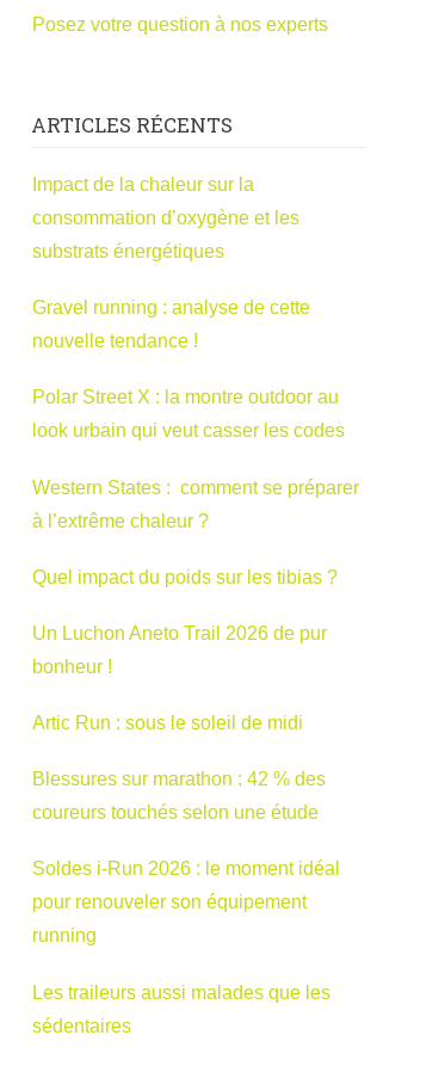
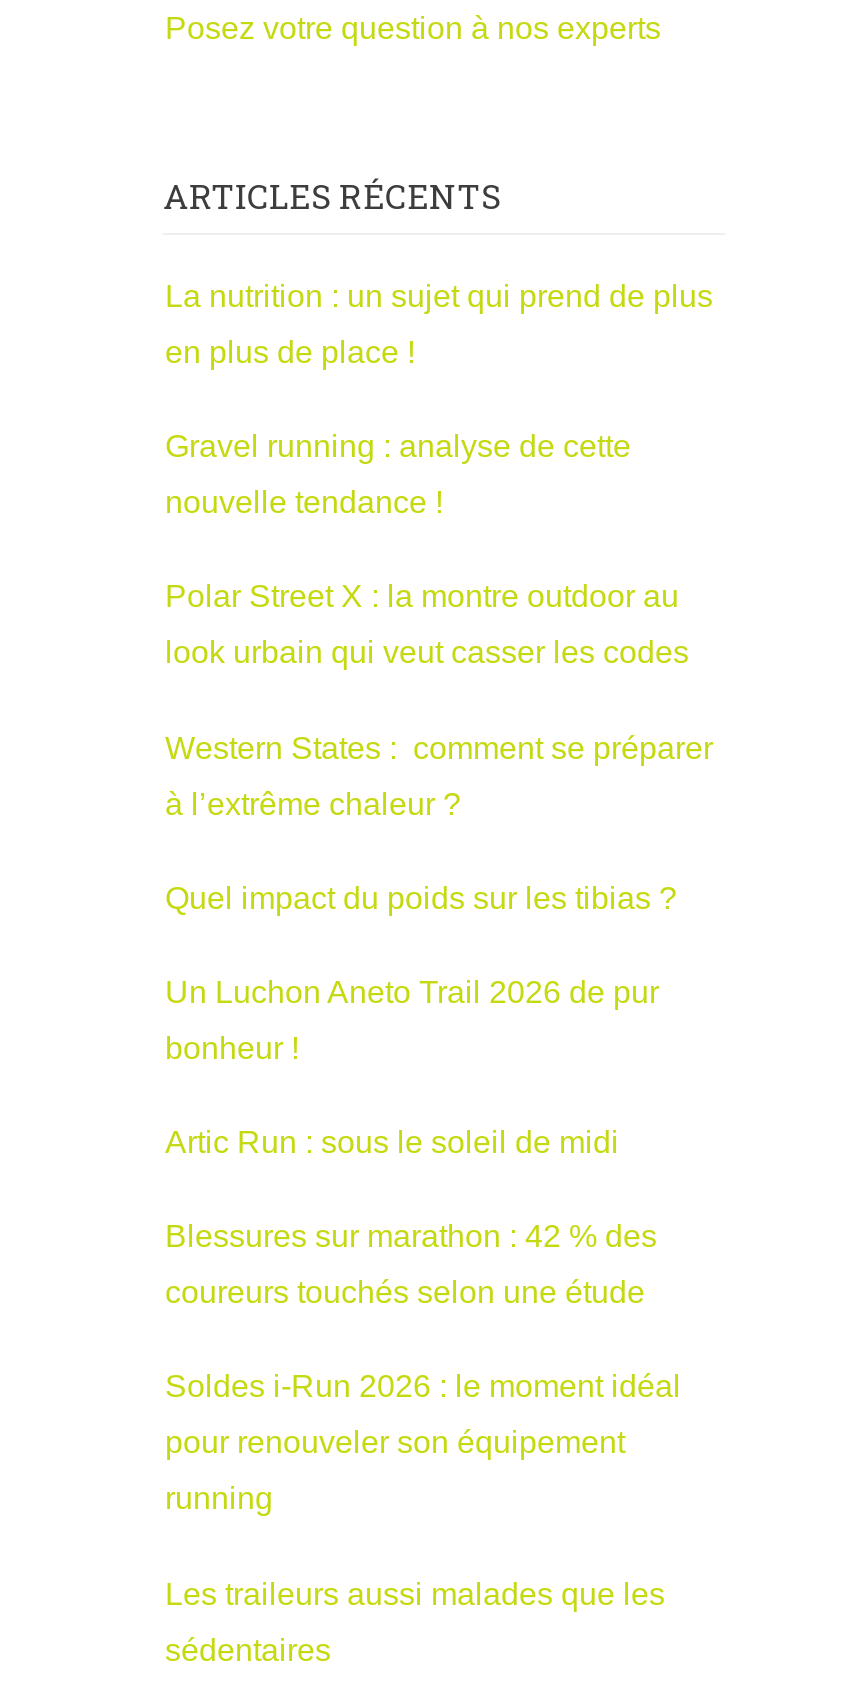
- Impact de la chaleur sur la
- consommation d’oxygène et les
- substrats énergétiques
+ La nutrition : un sujet qui prend de plus
+ en plus de place !
